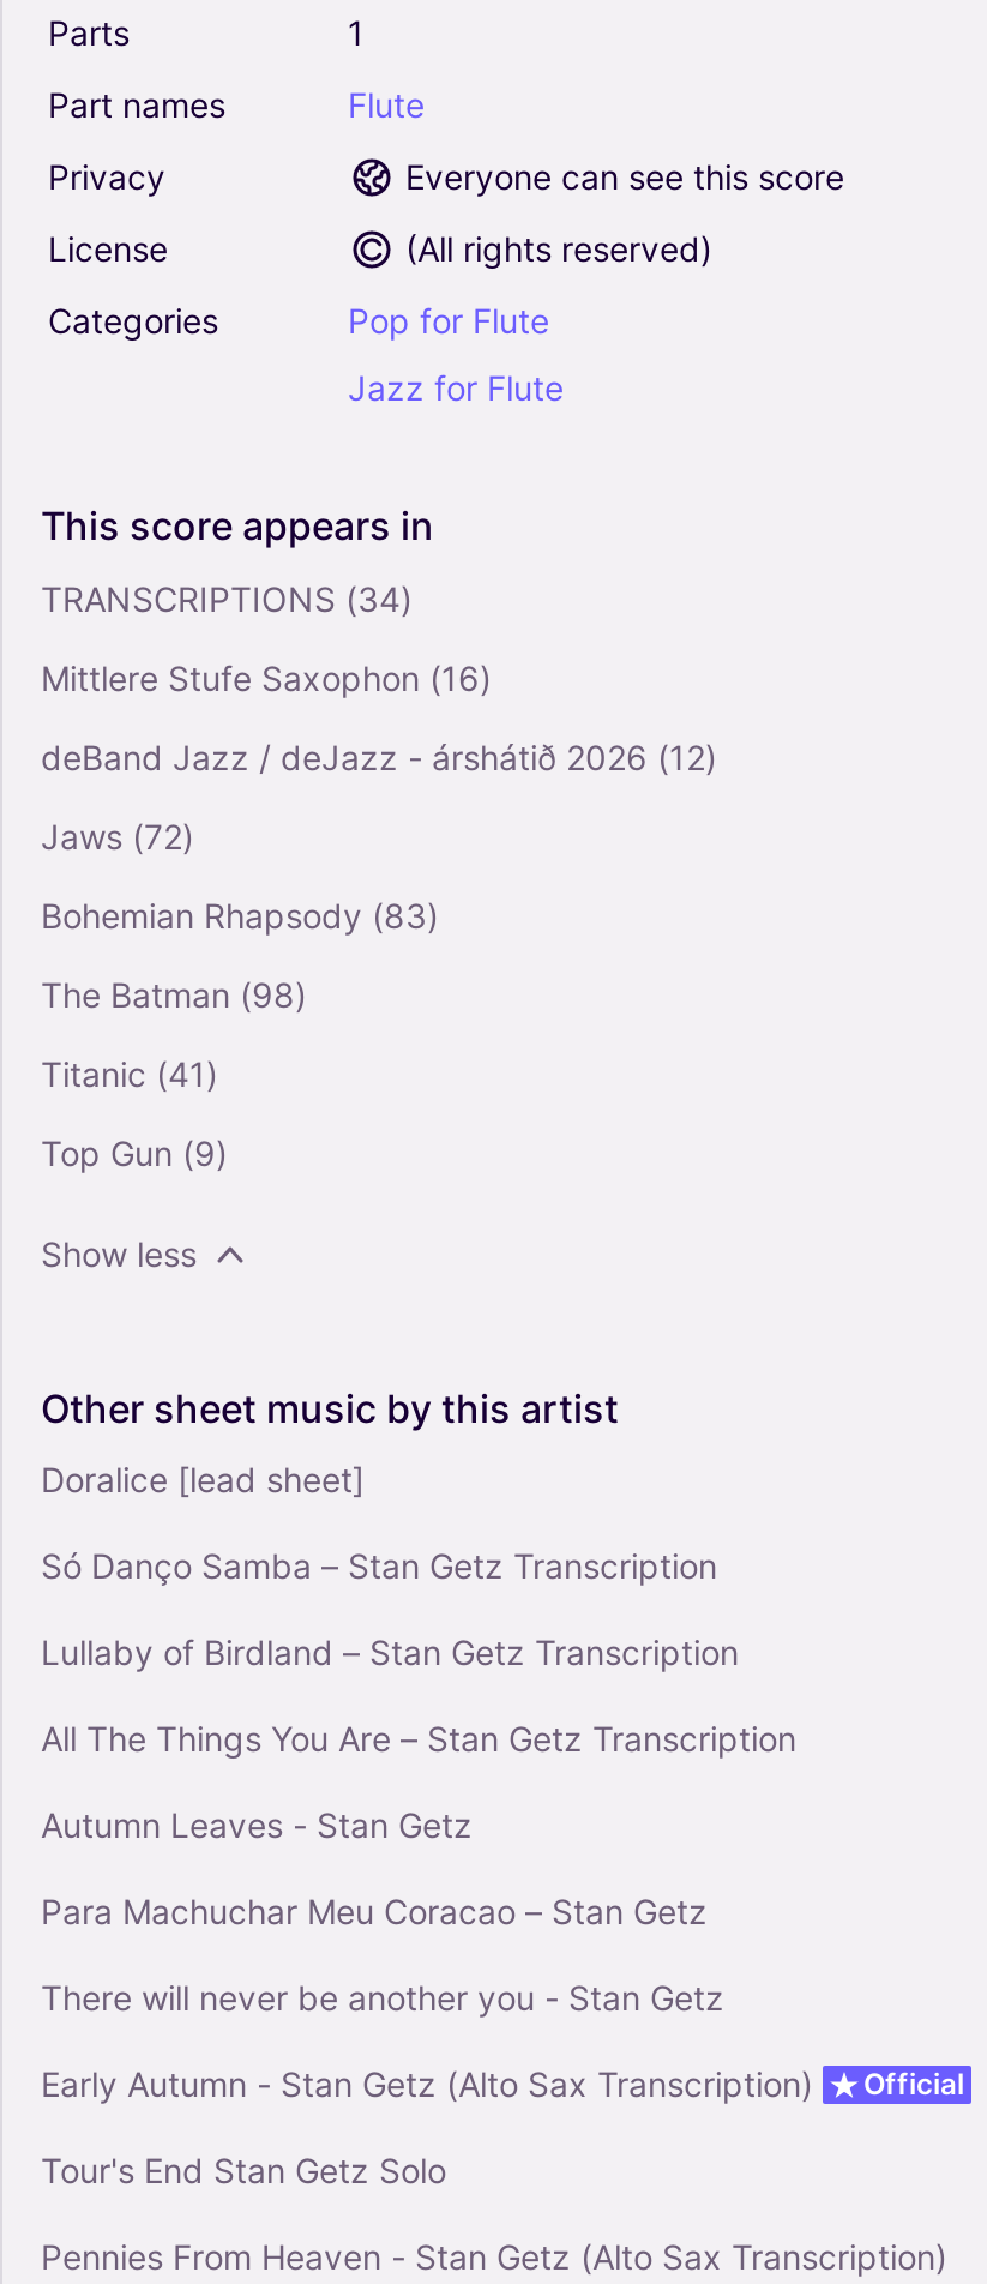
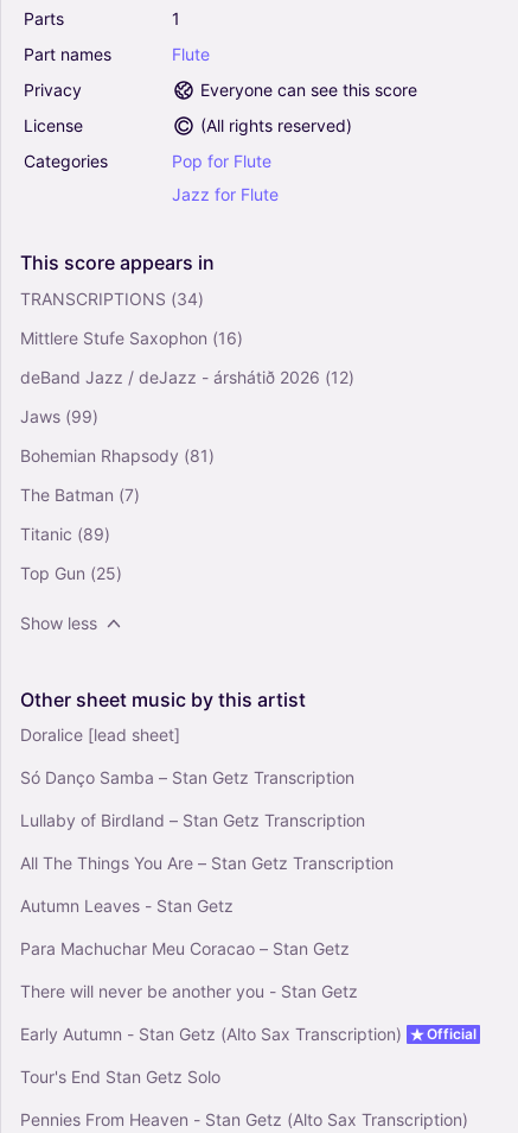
- Jaws (72)
+ Jaws (99)

- Bohemian Rhapsody (83)
+ Bohemian Rhapsody (81)

- The Batman (98)
+ The Batman (7)

- Titanic (41)
+ Titanic (89)

- Top Gun (9)
+ Top Gun (25)
